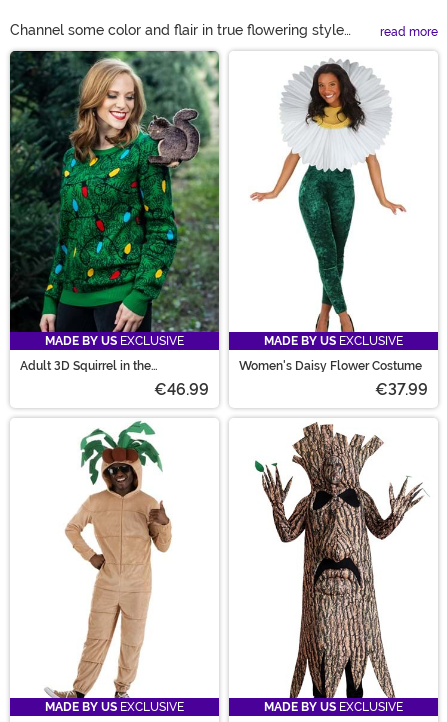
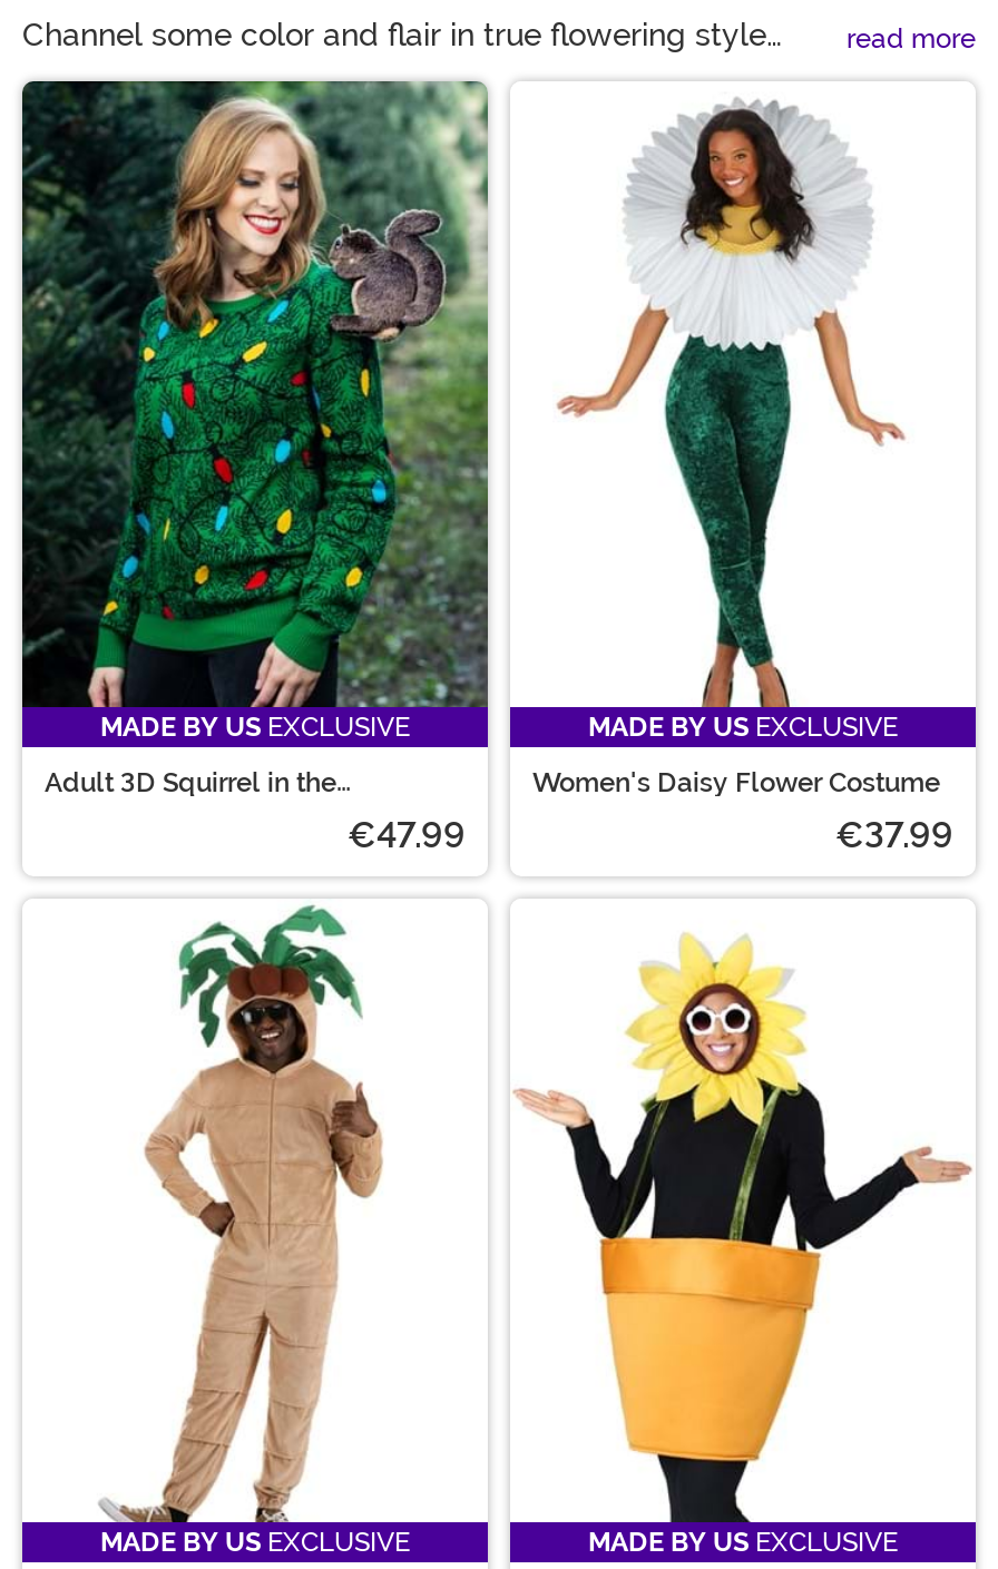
- €46.99
+ €47.99

- [image]
+ [image]
